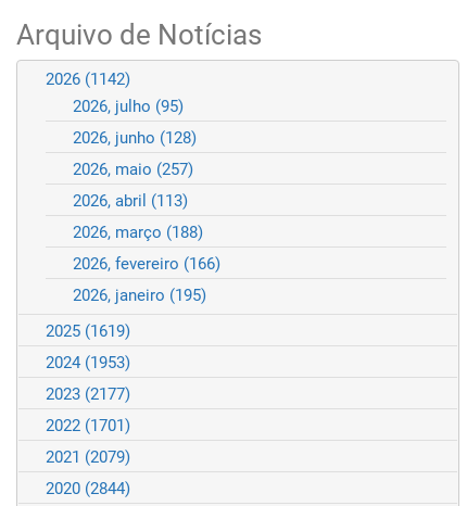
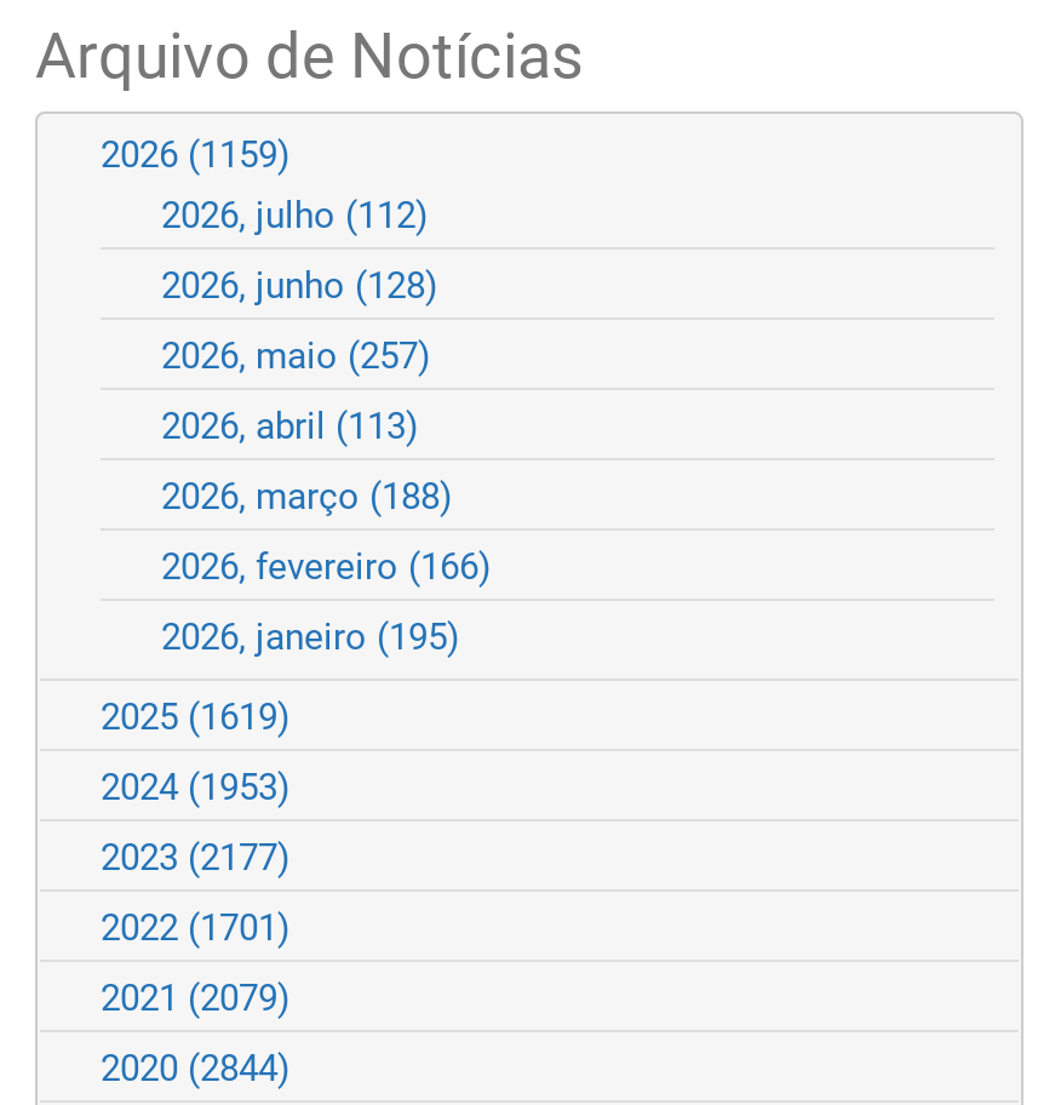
- 2026 (1142)
+ 2026 (1159)

- 2026, julho (95)
+ 2026, julho (112)
